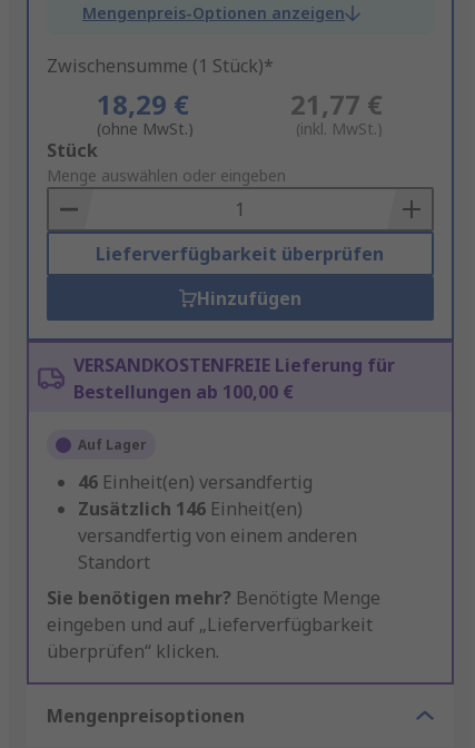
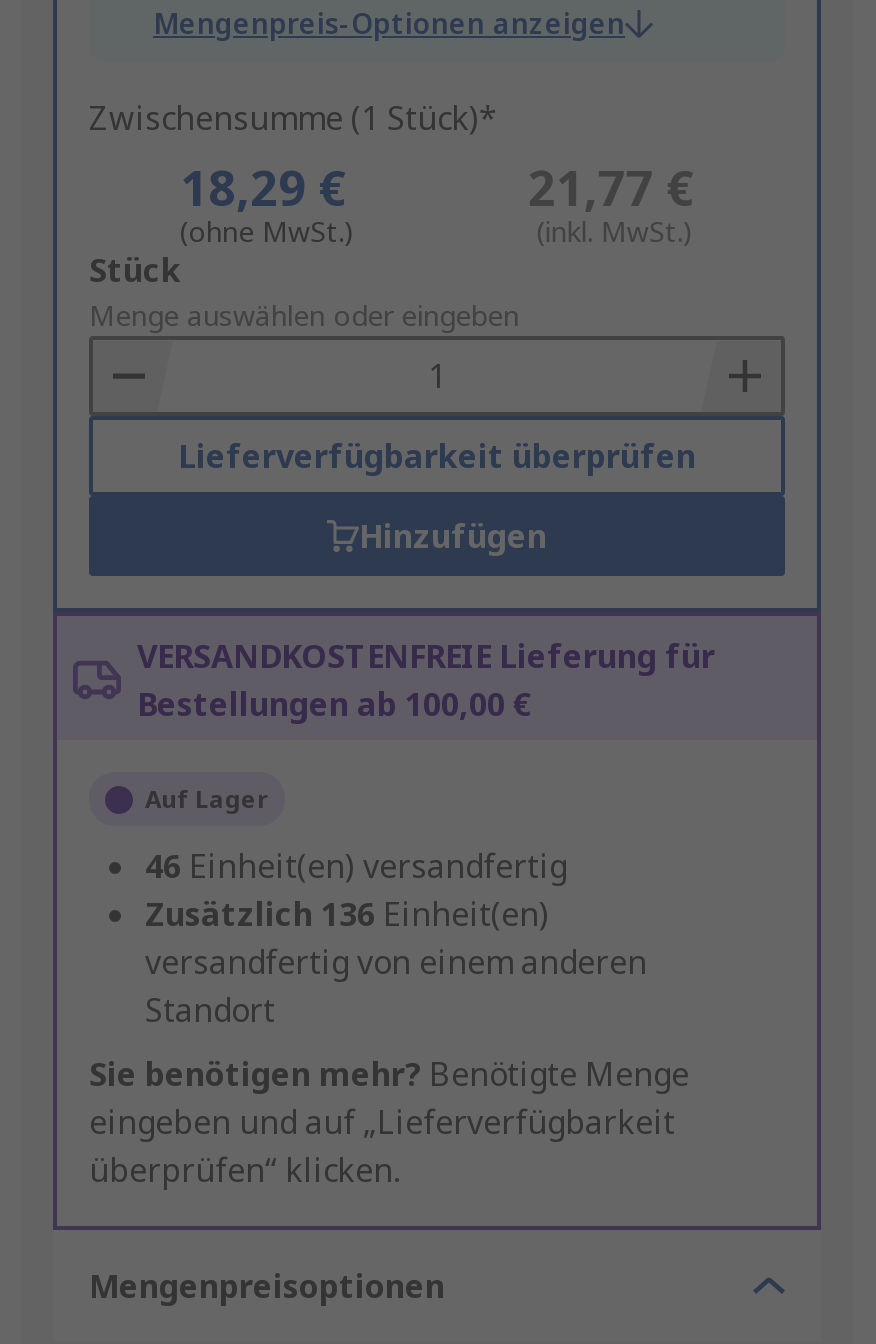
- Zusätzlich 146 Einheit(en)
+ Zusätzlich 136 Einheit(en)
